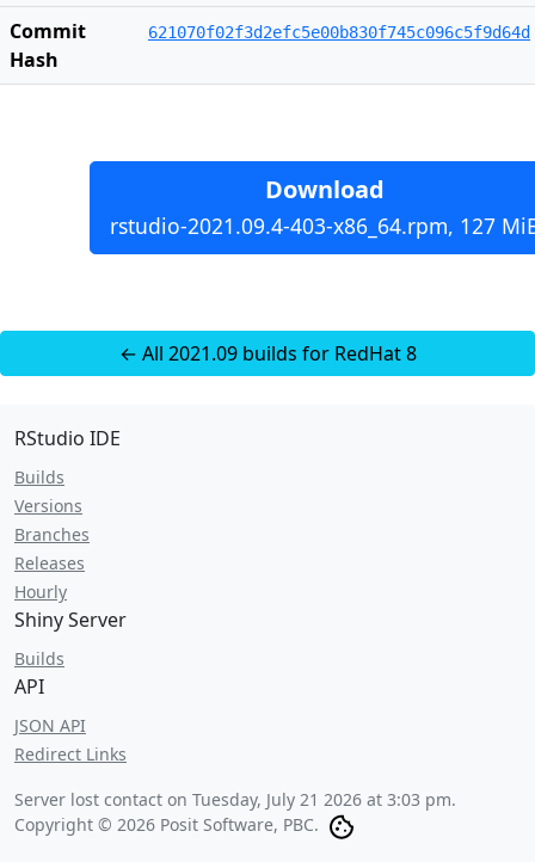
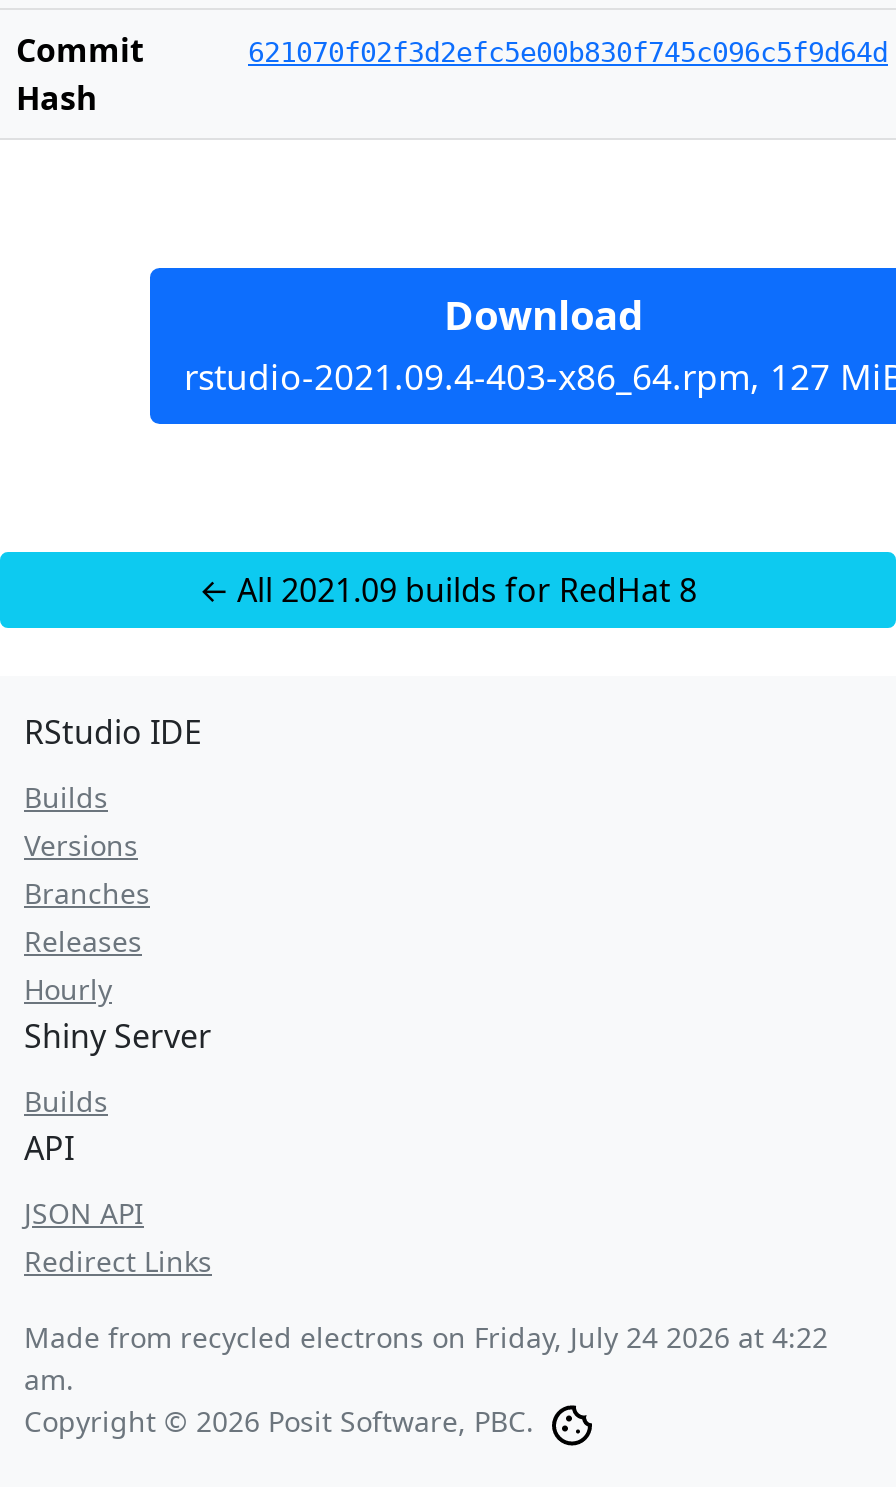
- Server lost contact on Tuesday, July 21 2026 at 3:03 pm.
+ Made from recycled electrons on Friday, July 24 2026 at 4:22
+ am.
